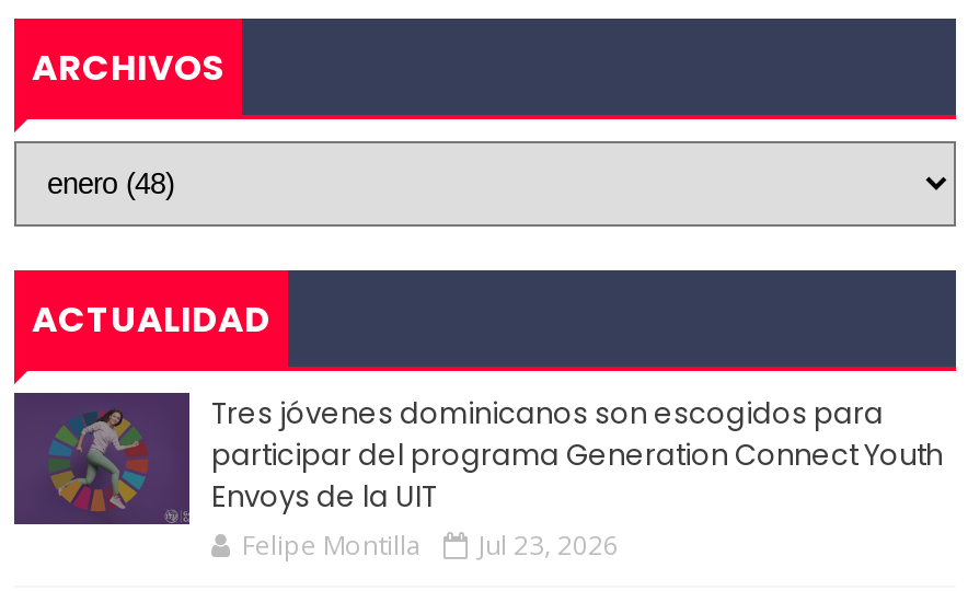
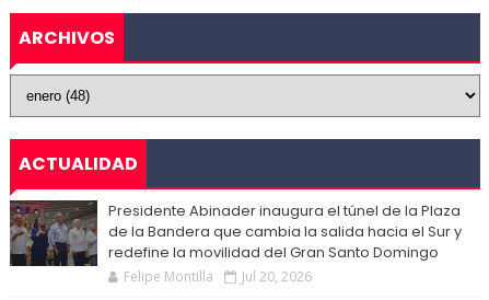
- [image]
- Tres jóvenes dominicanos son escogidos para
- participar del programa Generation Connect Youth
- Envoys de la UIT
+ [image]
+ Presidente Abinader inaugura el túnel de la Plaza
+ de la Bandera que cambia la salida hacia el Sur y
+ redefine la movilidad del Gran Santo Domingo

- Felipe Montilla Jul 23, 2026
+ Felipe Montilla Jul 20, 2026
